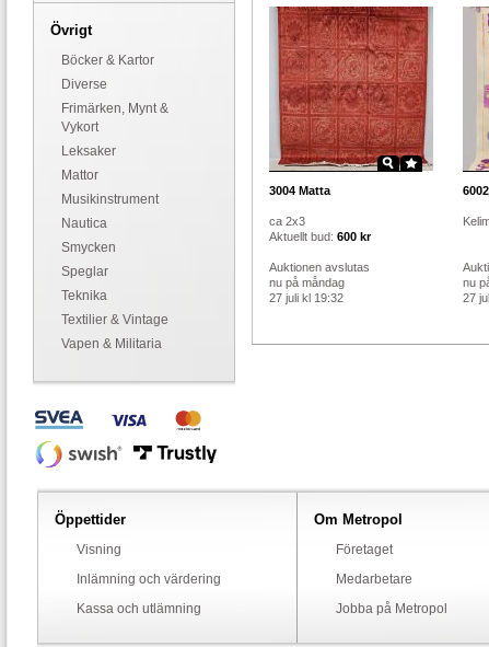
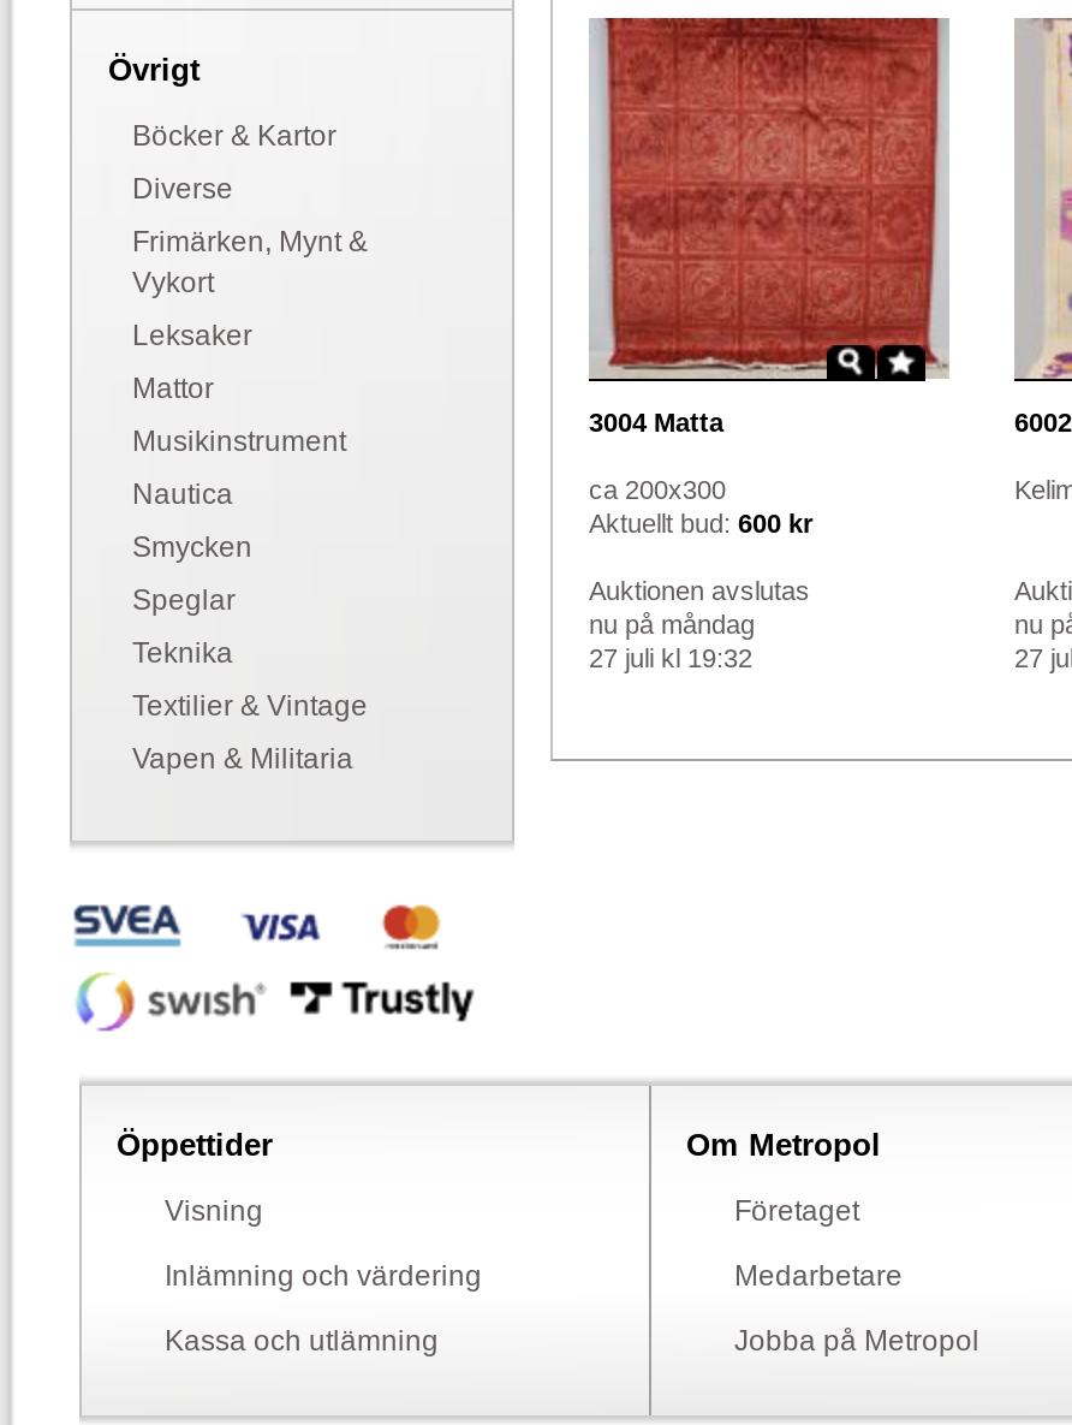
- ca 2x3
+ ca 200x300
